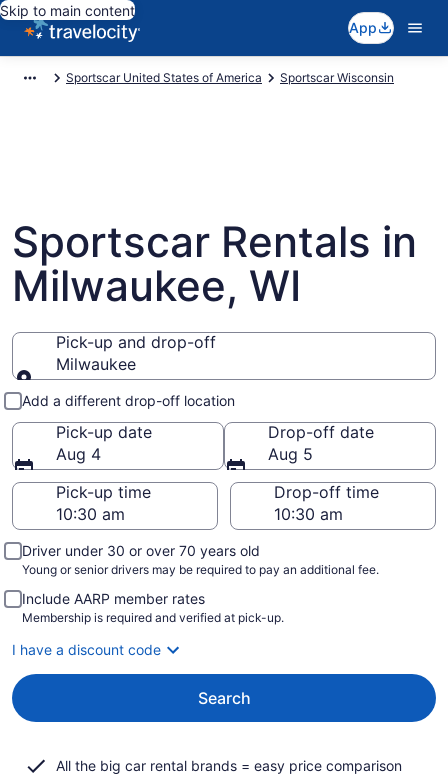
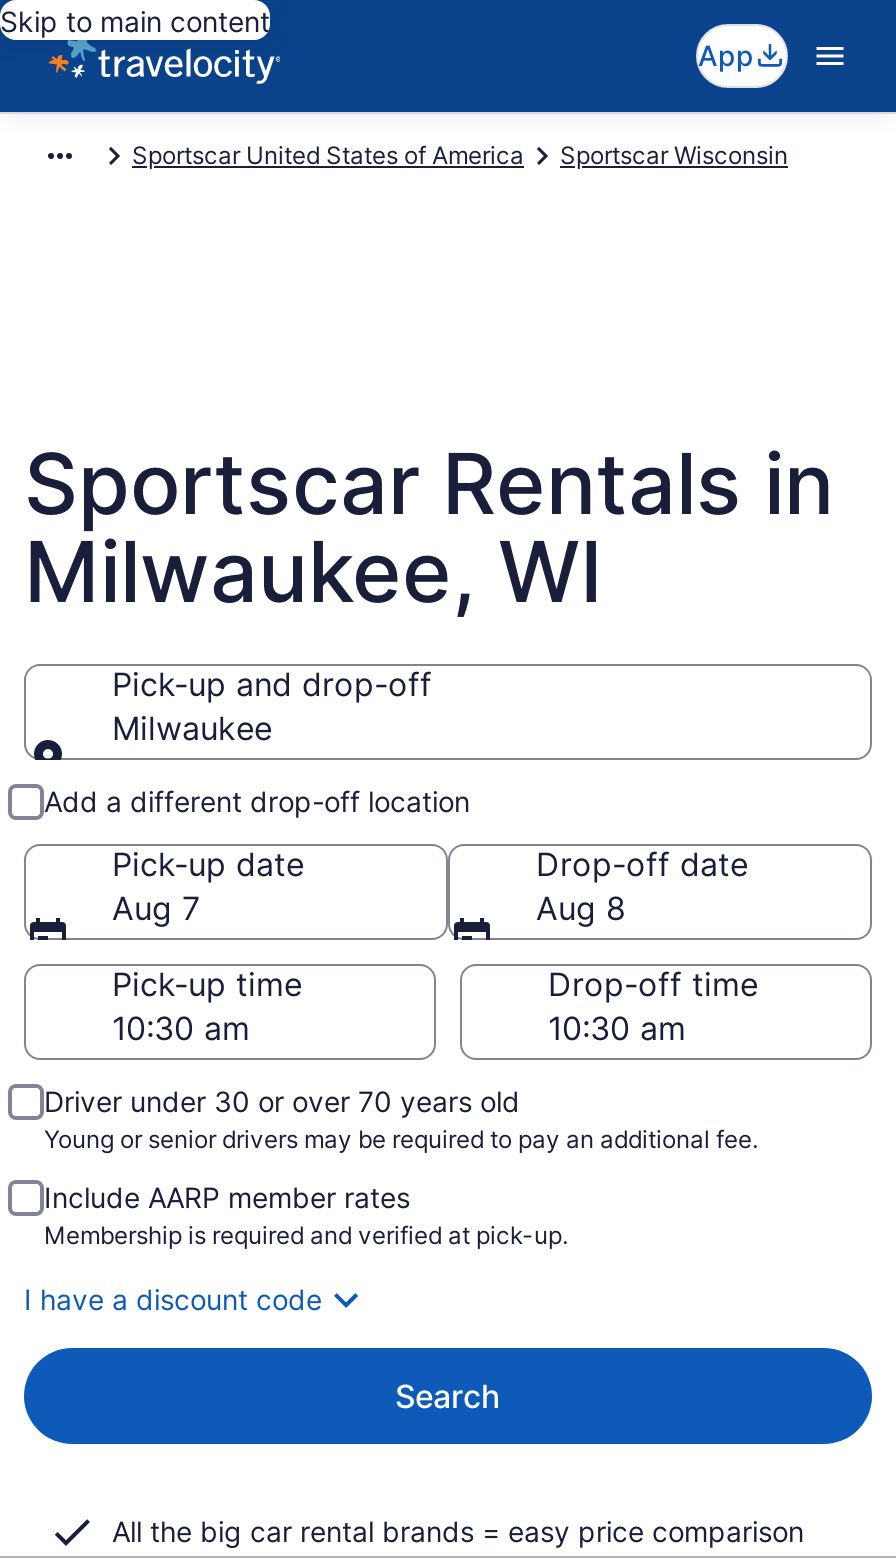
- Aug 4
+ Aug 7

- Aug 5
+ Aug 8
